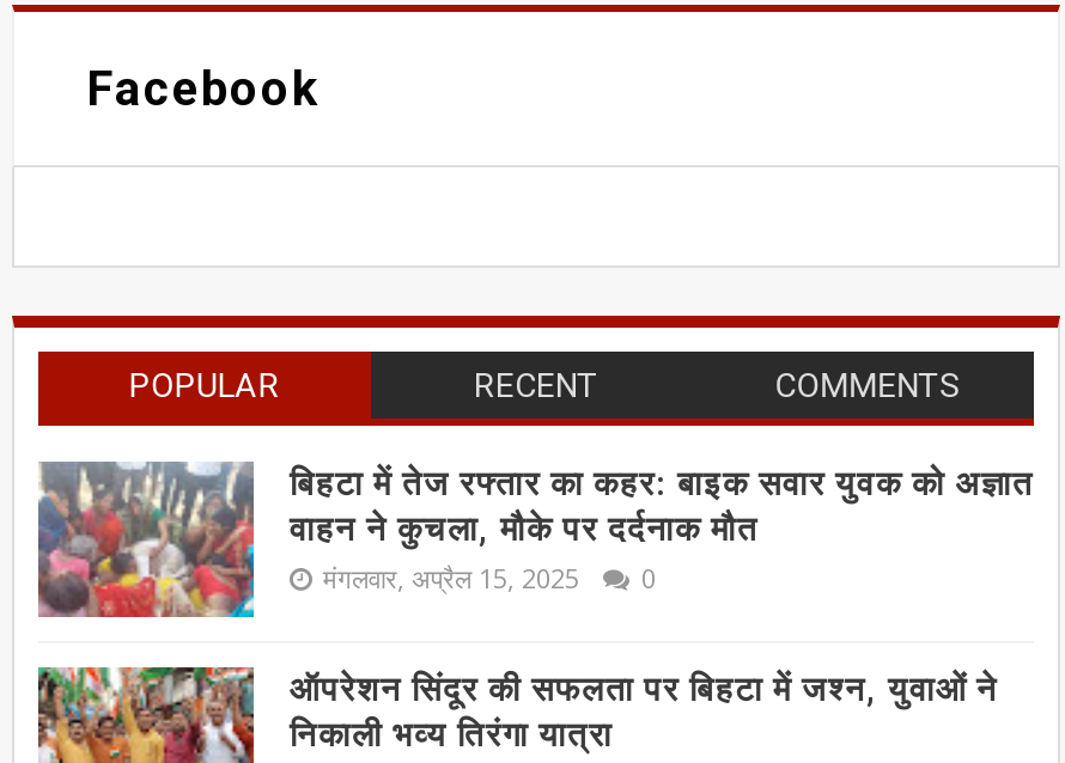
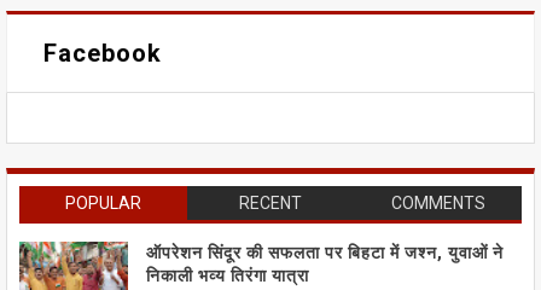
- [image]
- बिहटा में तेज रफ्तार का कहर: बाइक सवार युवक को अज्ञात
- वाहन ने कुचला, मौके पर दर्दनाक मौत
- मंगलवार, अप्रैल 15, 2025
- 0
